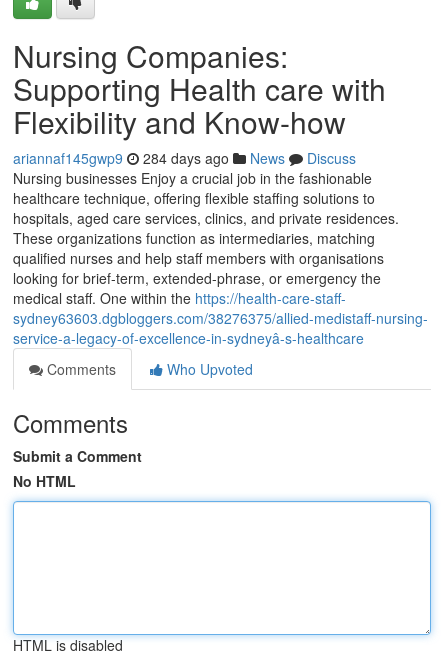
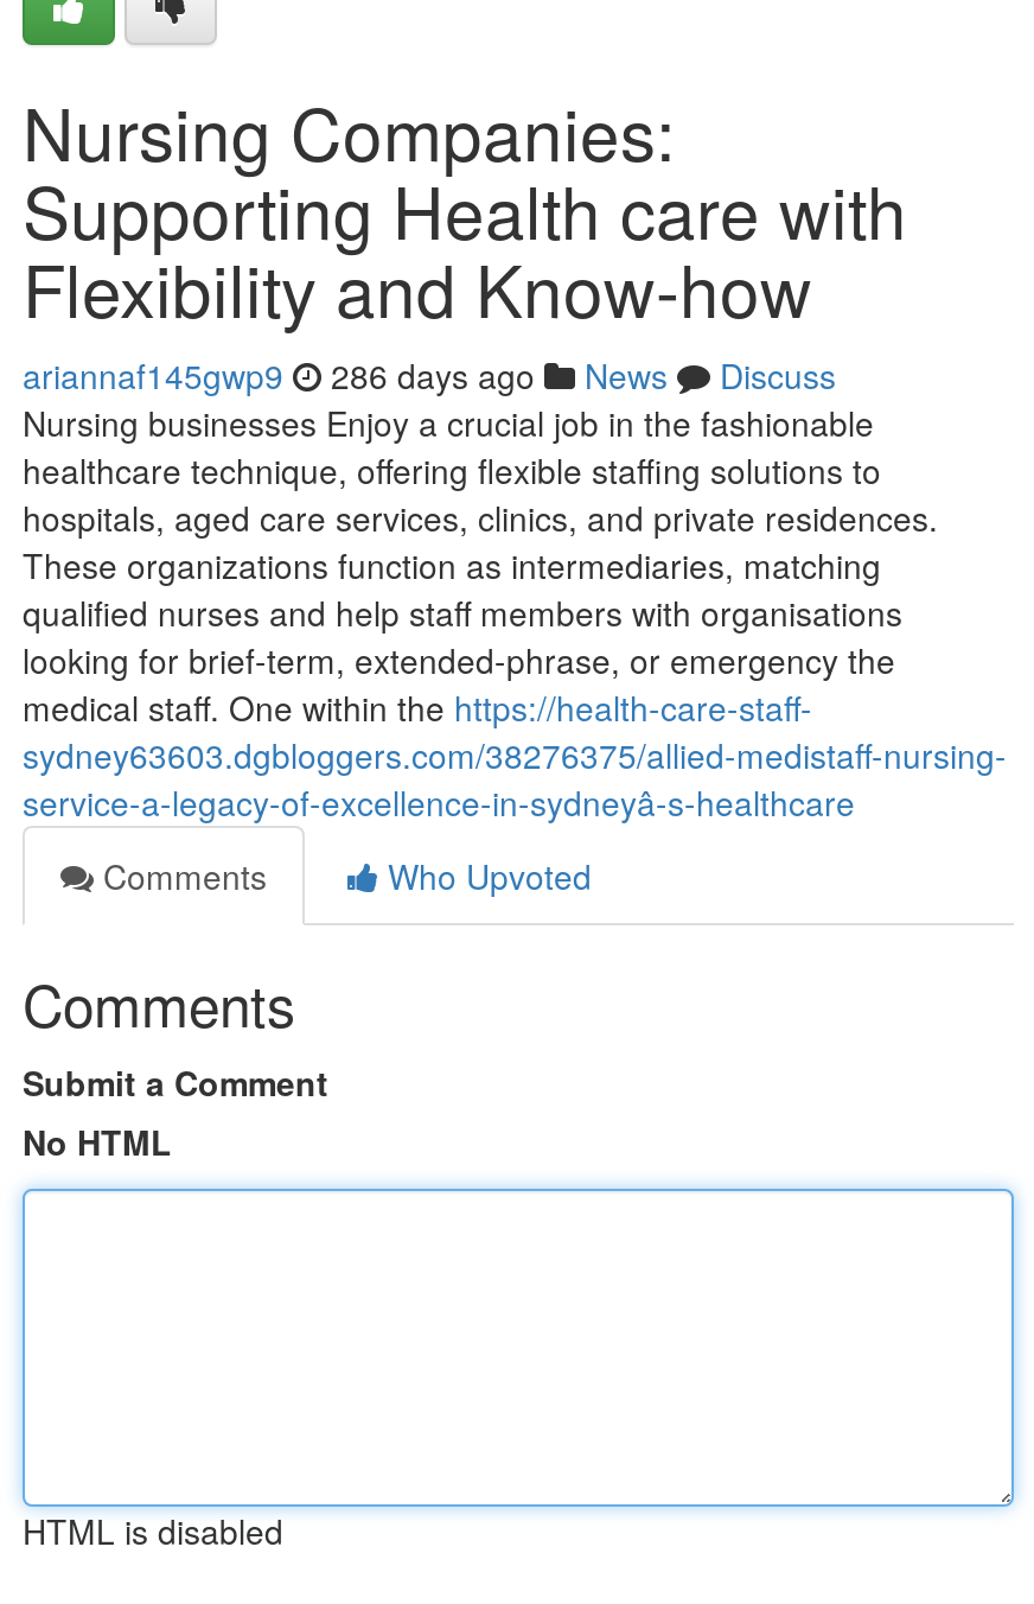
- ariannaf145gwp9 284 days ago News Discuss
+ ariannaf145gwp9 286 days ago News Discuss
